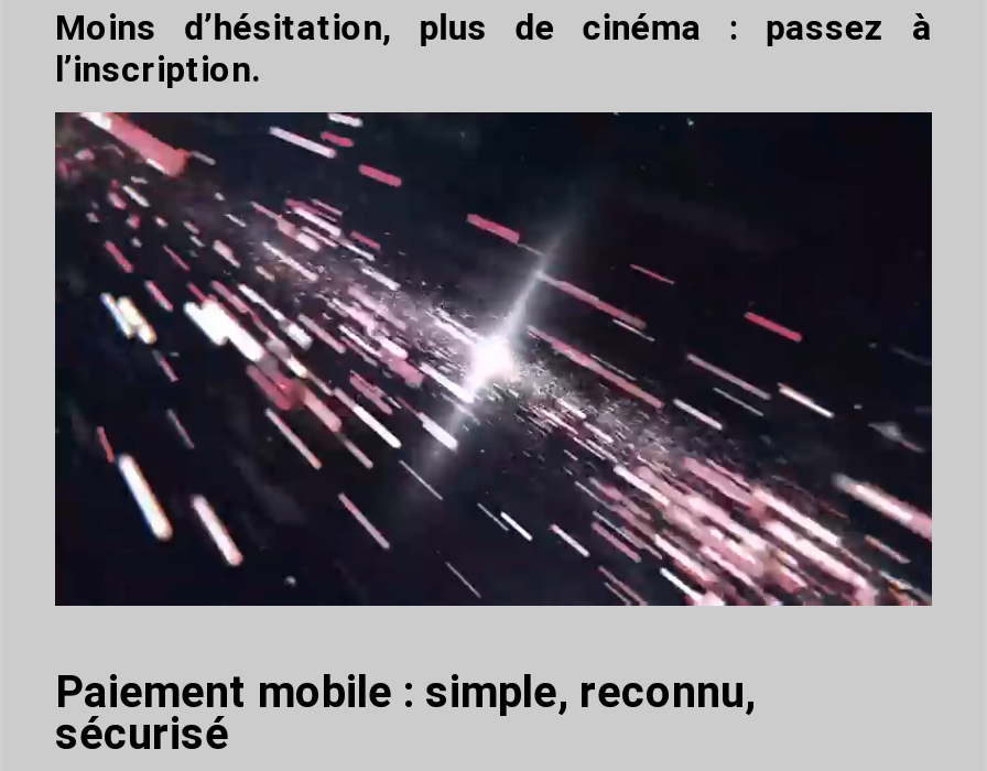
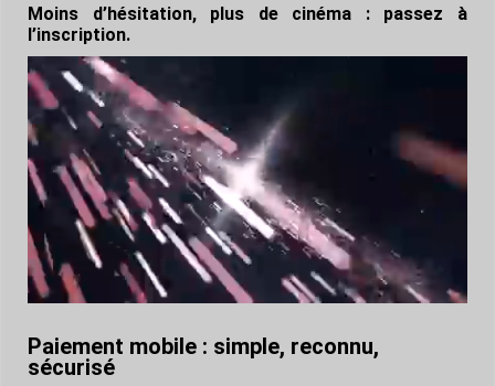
- [image]
+ [image]
